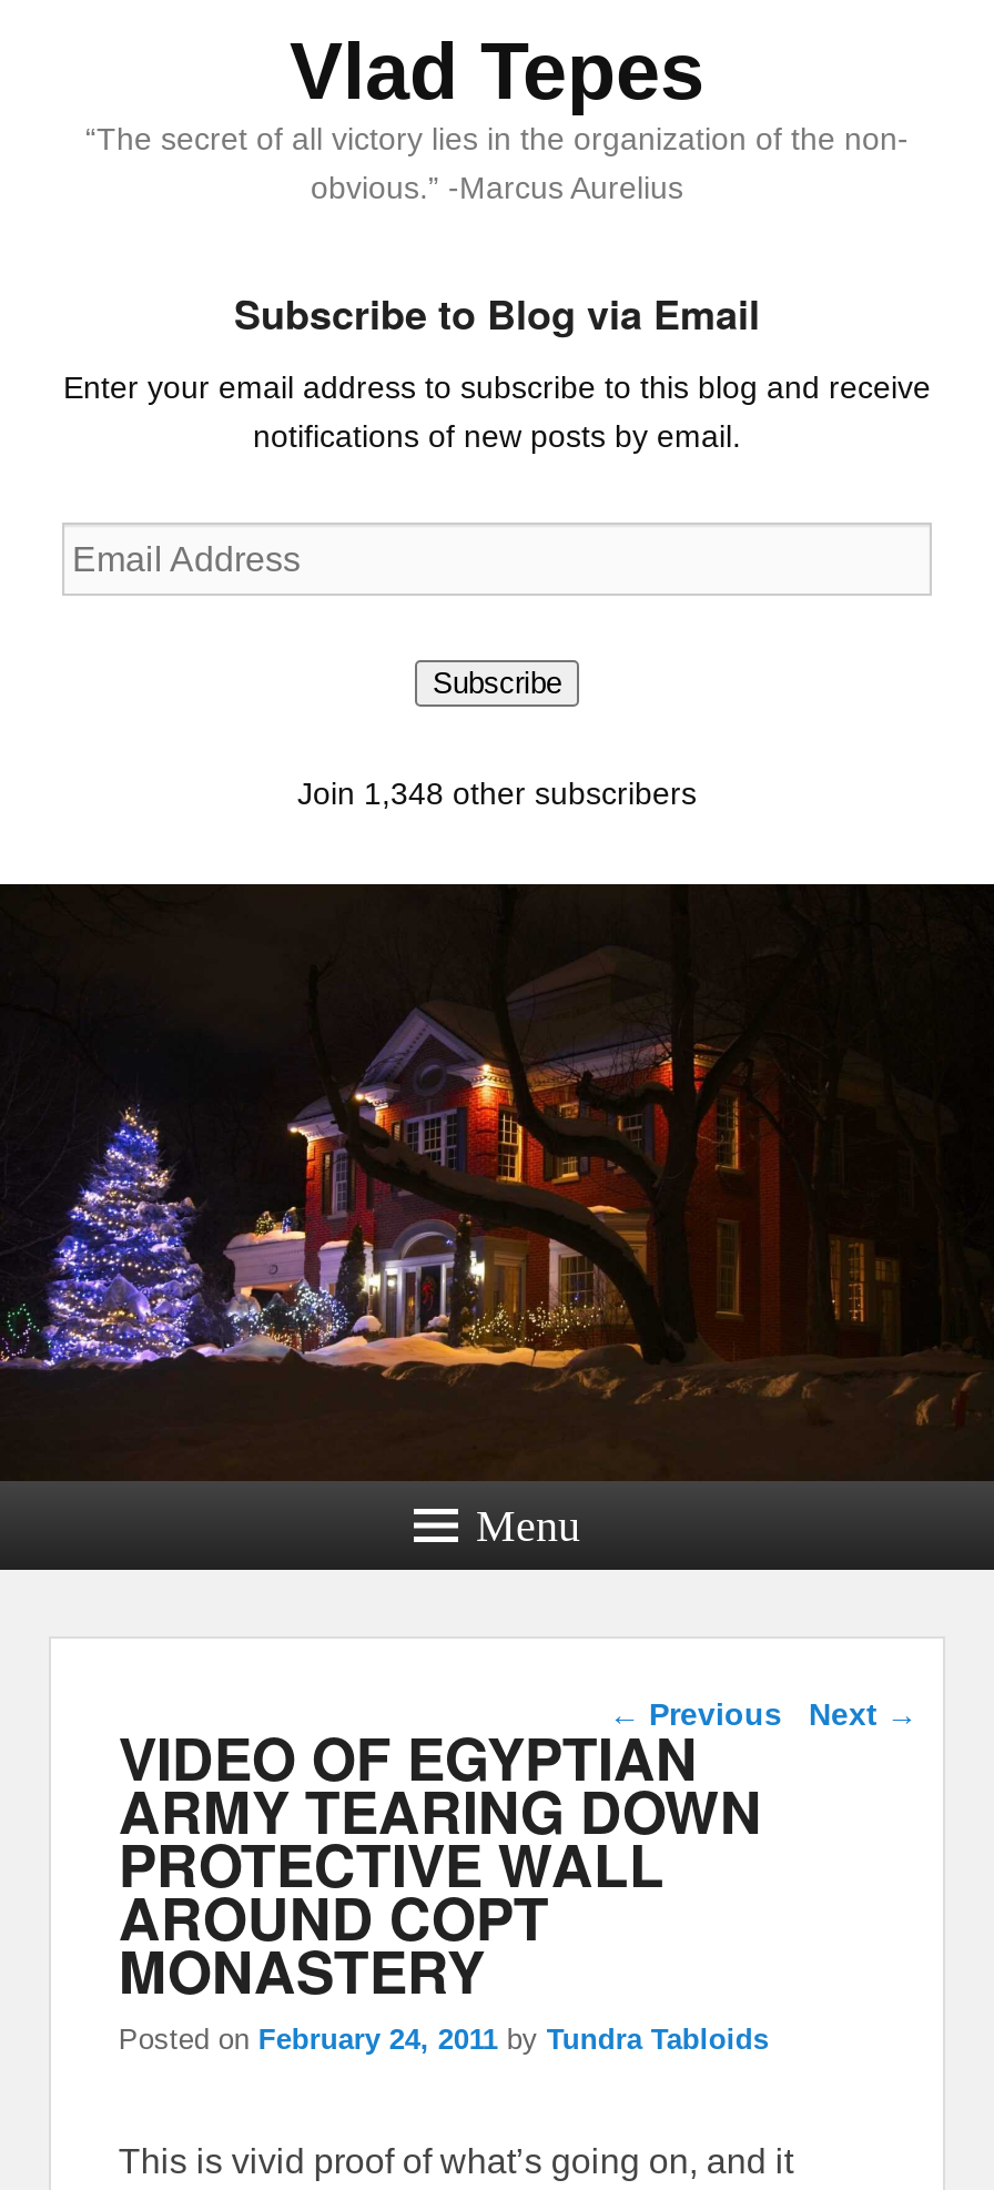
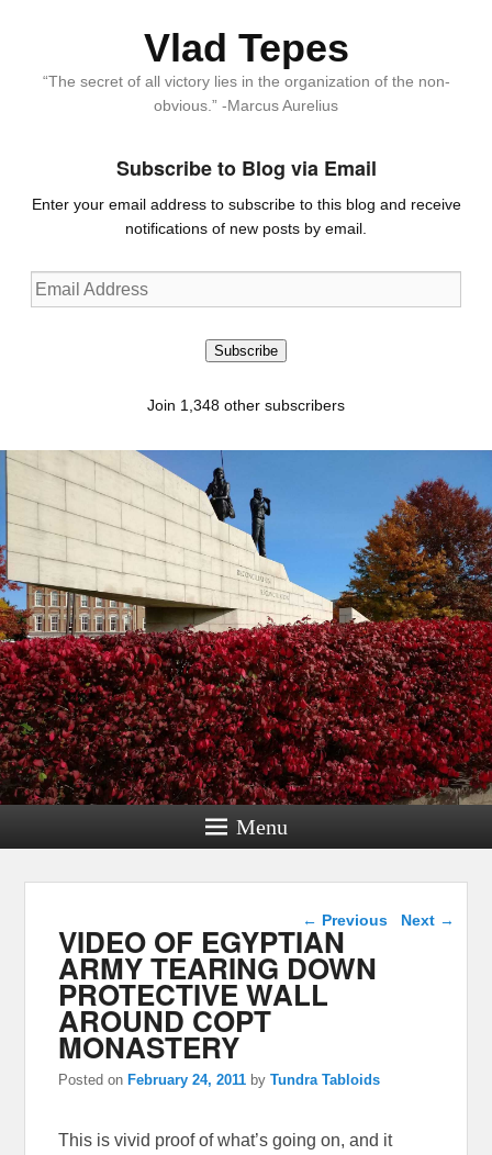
- [image]
+ [image]
